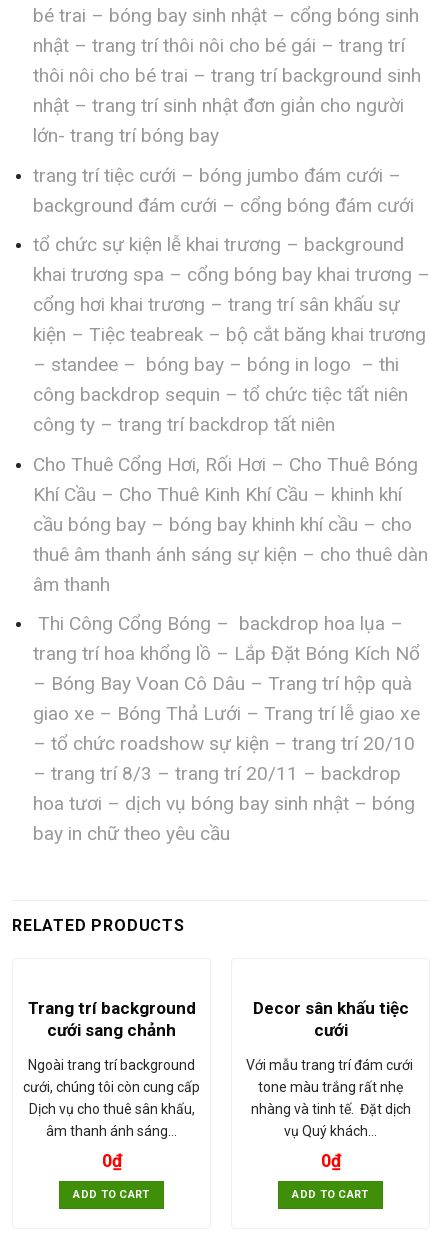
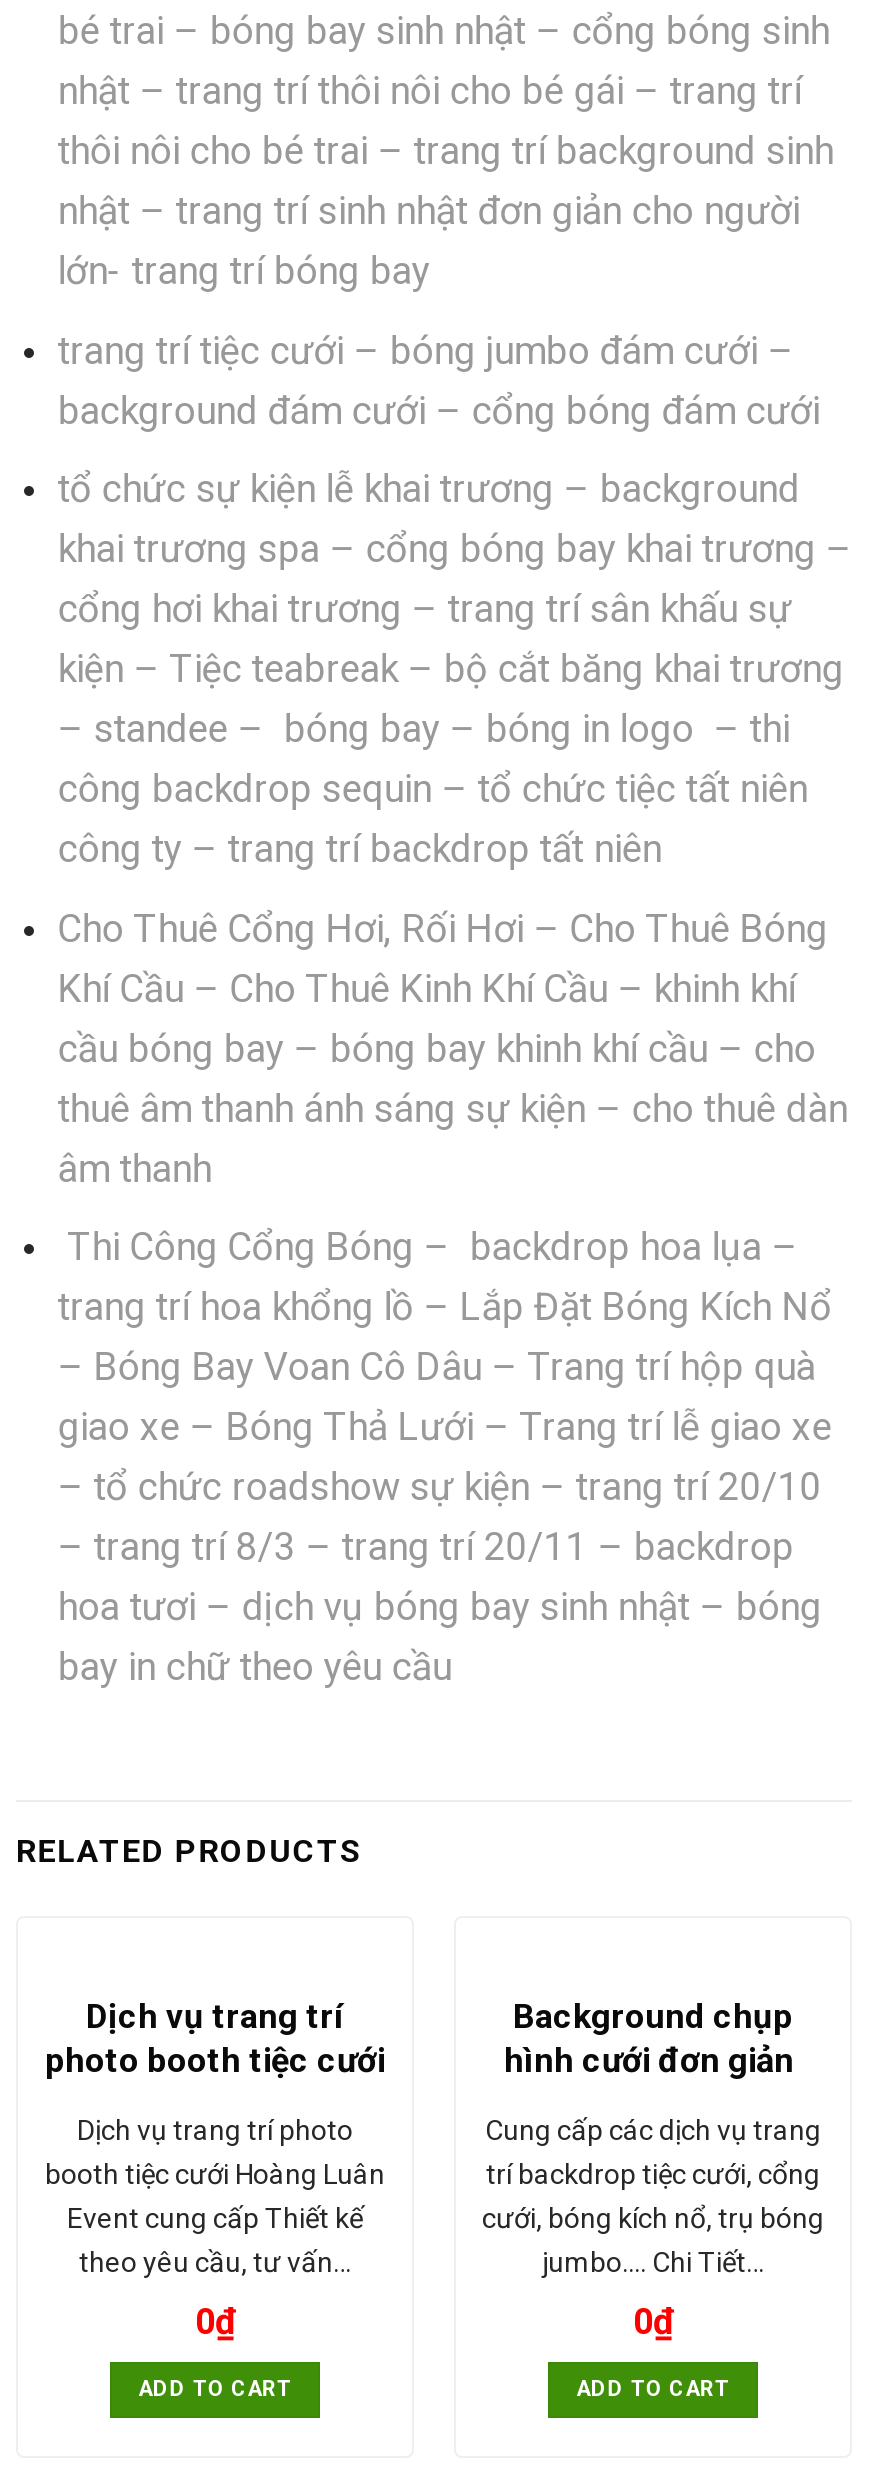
- Trang trí background
- cưới sang chảnh
+ Dịch vụ trang trí
+ photo booth tiệc cưới

- Decor sân khấu tiệc
- cưới
+ Background chụp
+ hình cưới đơn giản

- Ngoài trang trí background
- cưới, chúng tôi còn cung cấp
- Dịch vụ cho thuê sân khấu,
- âm thanh ánh sáng…
+ Dịch vụ trang trí photo
+ booth tiệc cưới Hoàng Luân
+ Event cung cấp Thiết kế
+ theo yêu cầu, tư vấn…

- Với mẫu trang trí đám cưới
- tone màu trắng rất nhẹ
- nhàng và tinh tế. Đặt dịch
- vụ Quý khách…
+ Cung cấp các dịch vụ trang
+ trí backdrop tiệc cưới, cổng
+ cưới, bóng kích nổ, trụ bóng
+ jumbo.... Chi Tiết…
